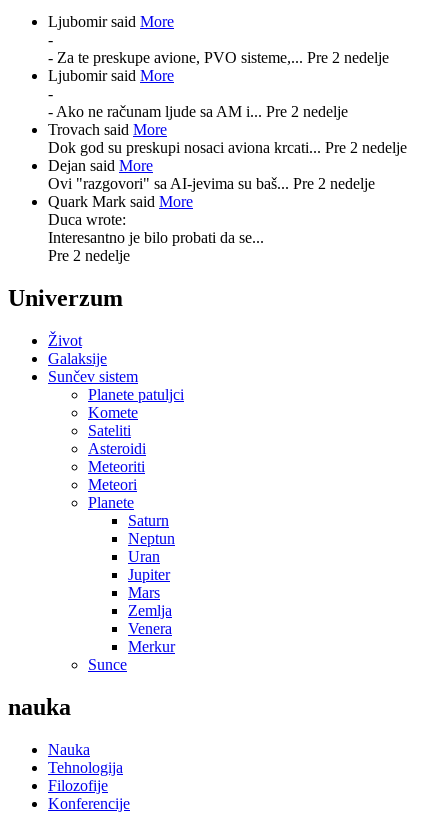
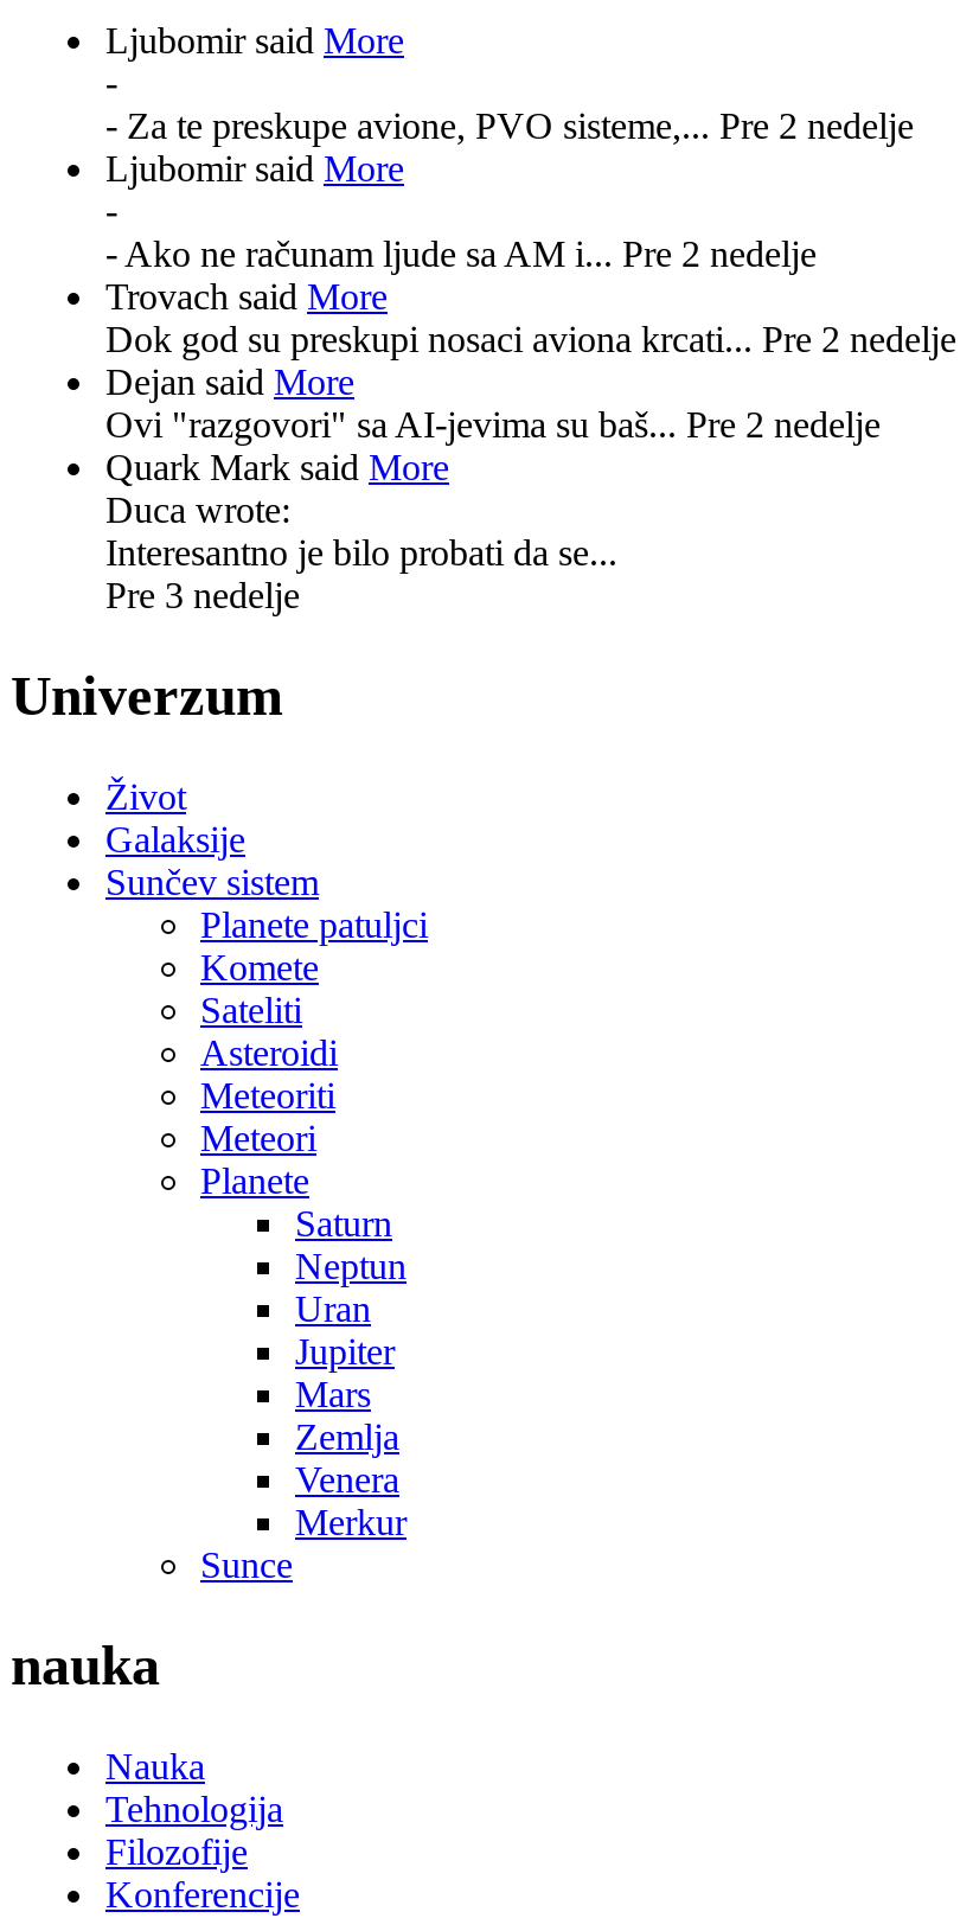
- Pre 2 nedelje
+ Pre 3 nedelje
